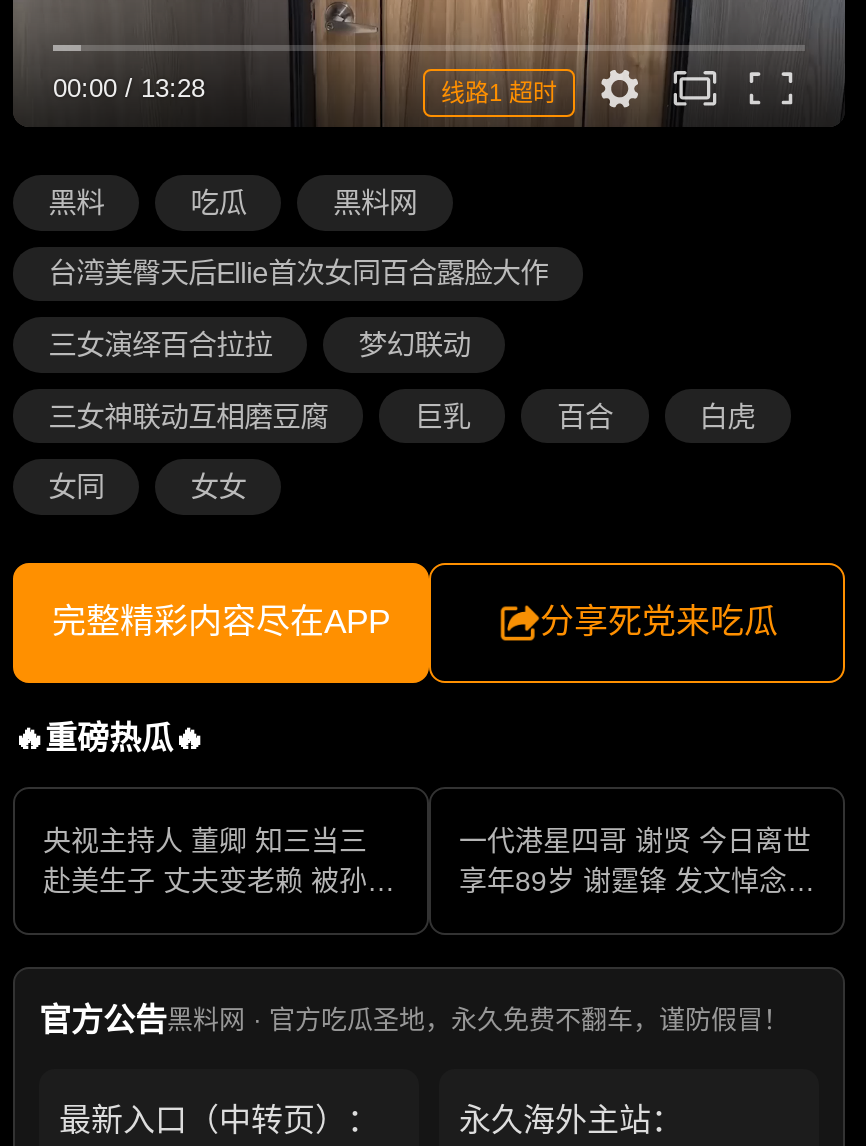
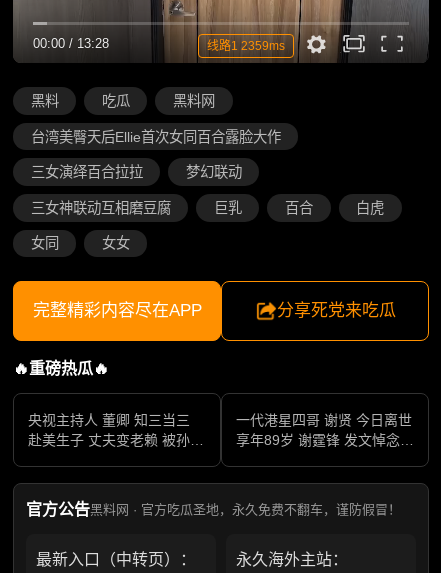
- 线路1 超时
+ 线路1 2359ms
